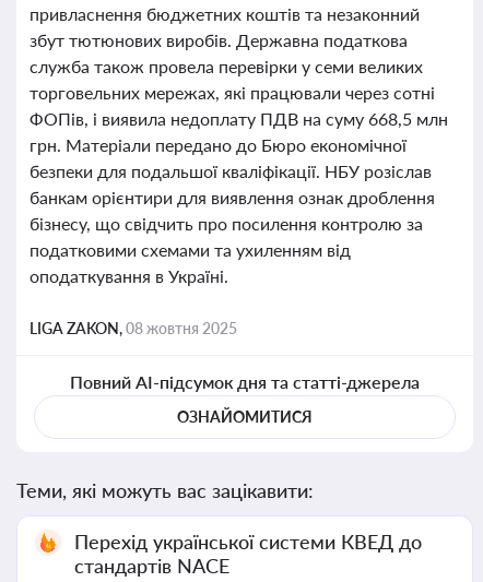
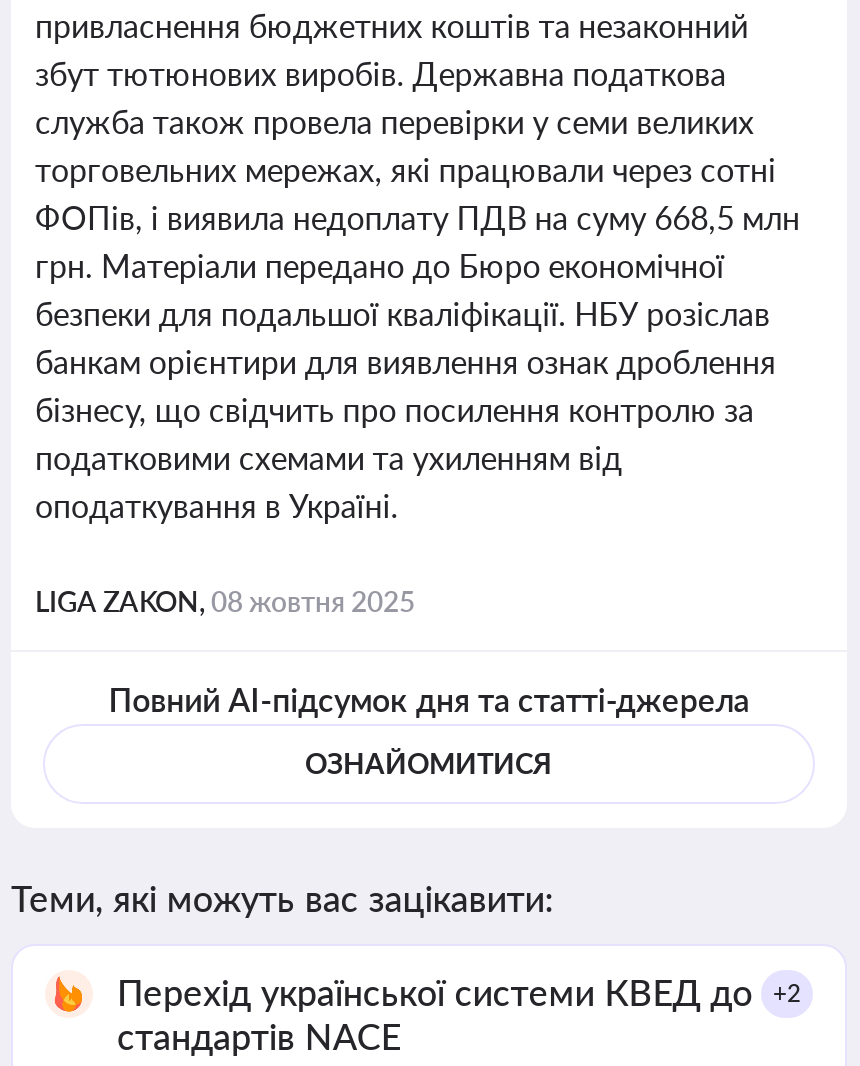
+ +2
